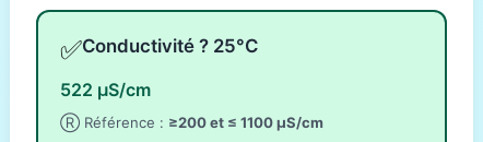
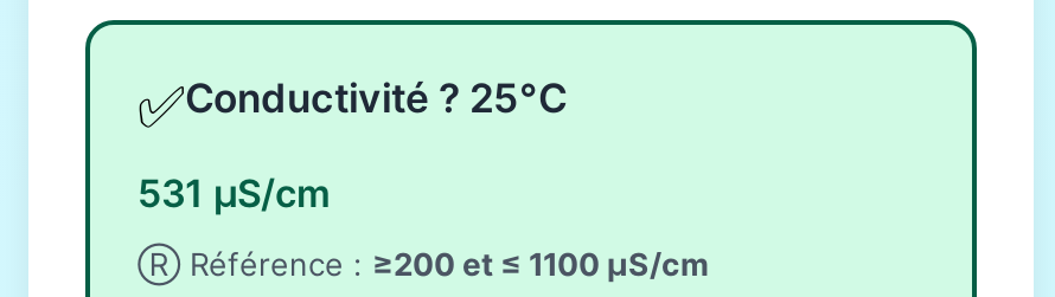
- 522 µS/cm
+ 531 µS/cm
